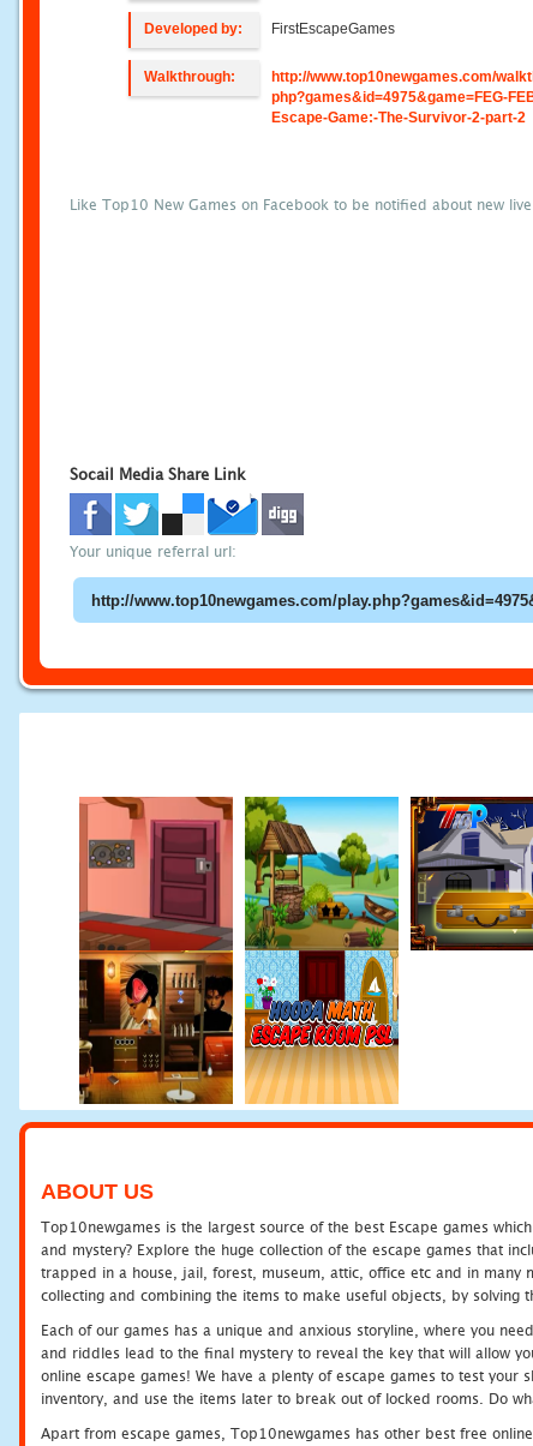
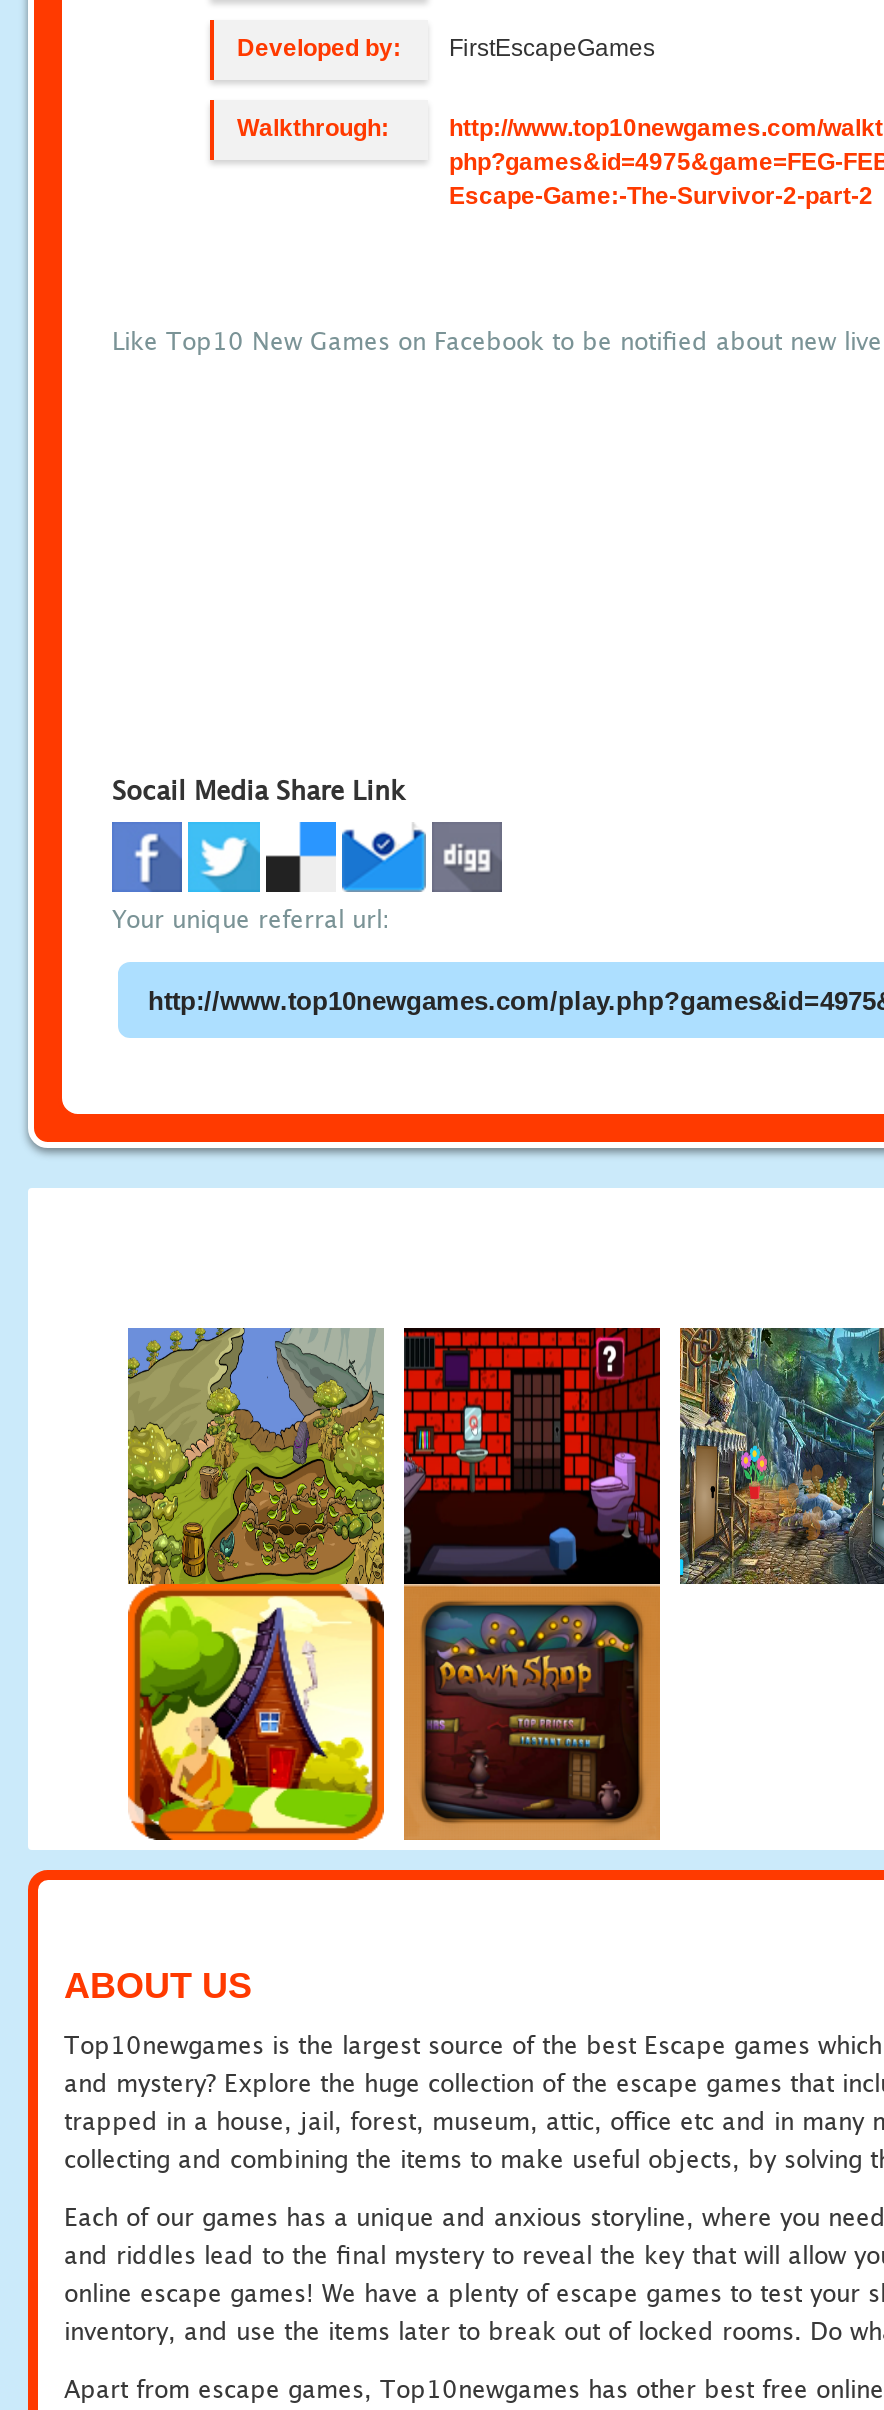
- [image]
+ [image]

- [image]
+ [image]

- [image]
+ [image]
